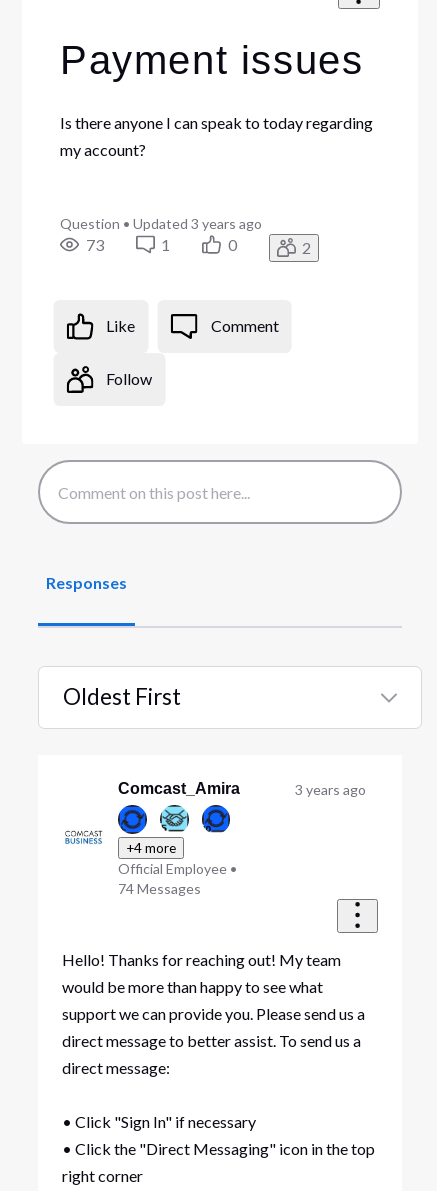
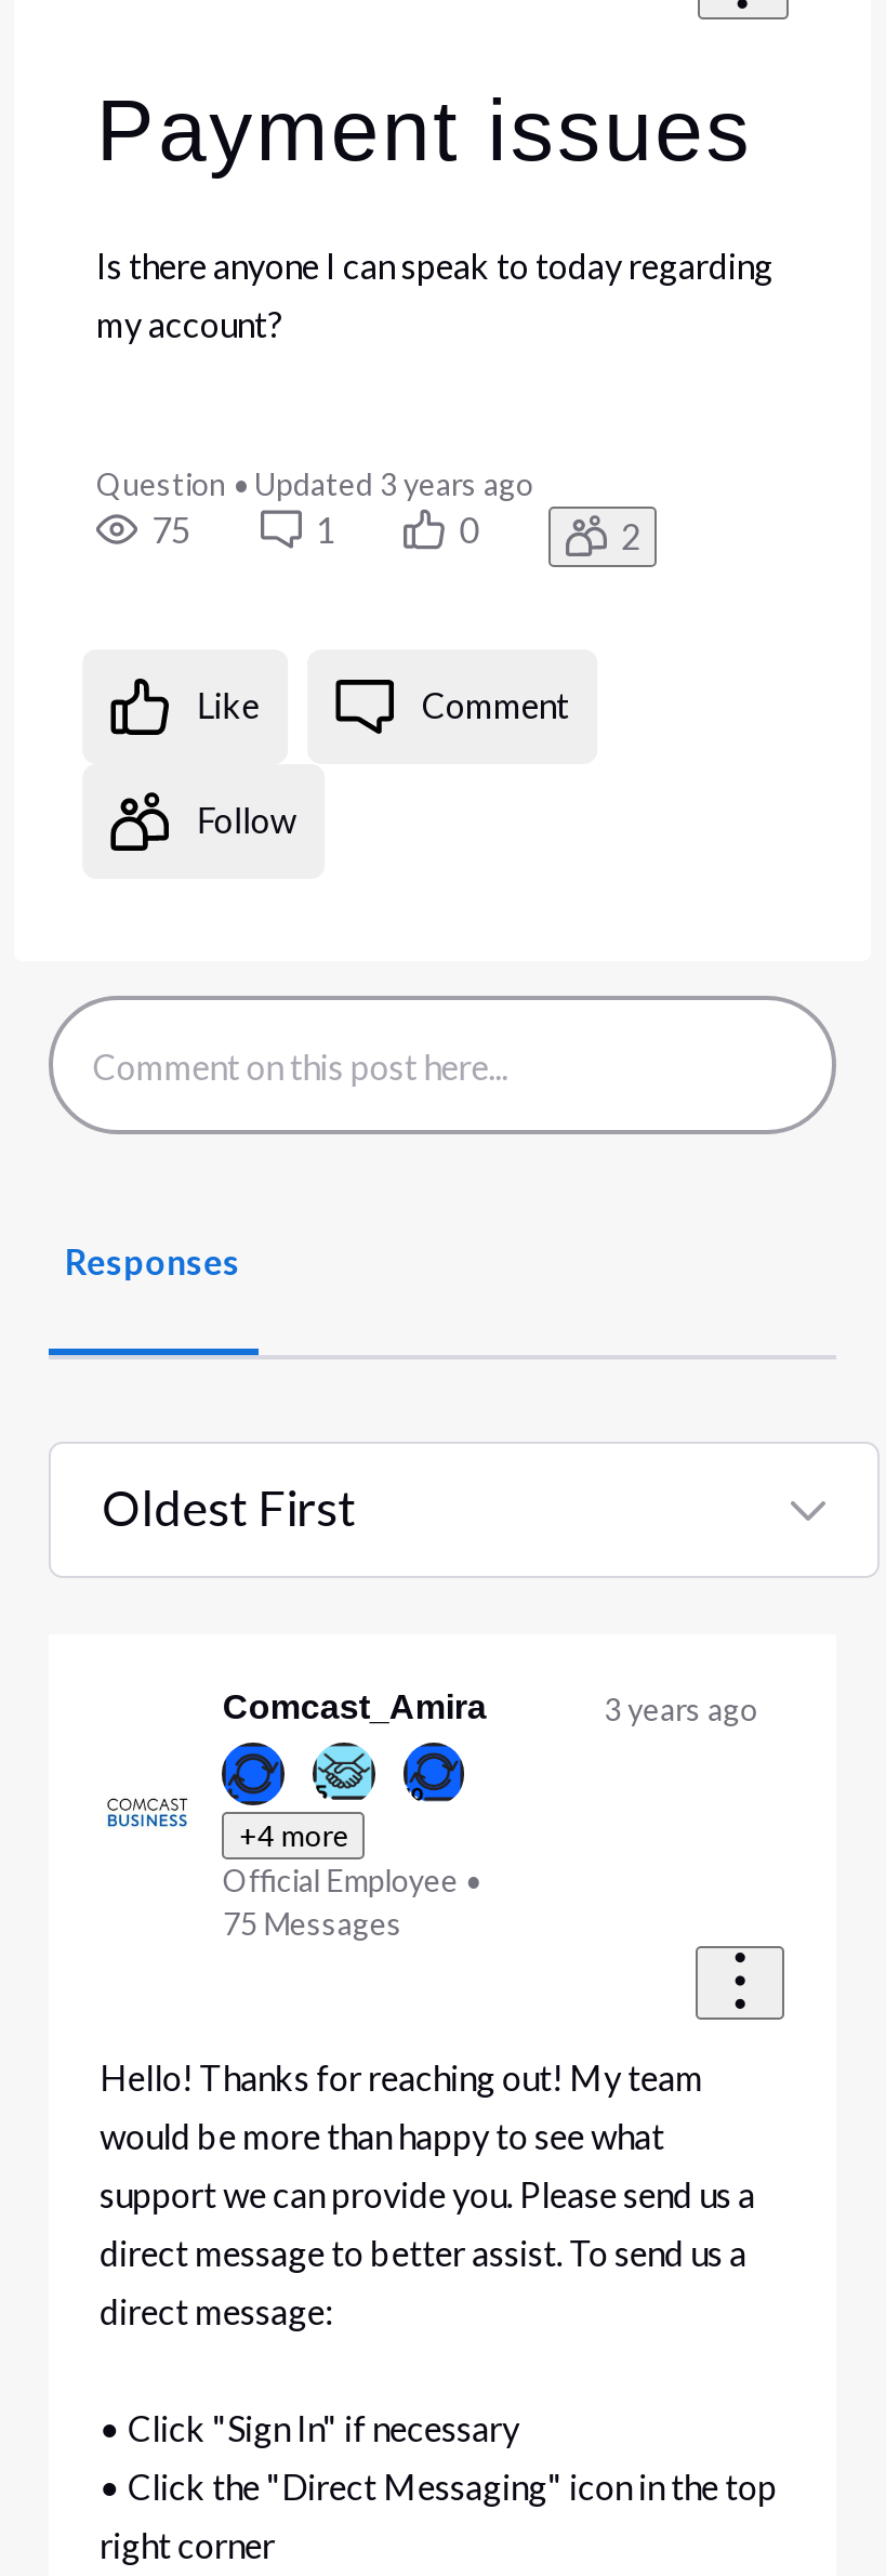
- 73
+ 75

- 74 Messages
+ 75 Messages
